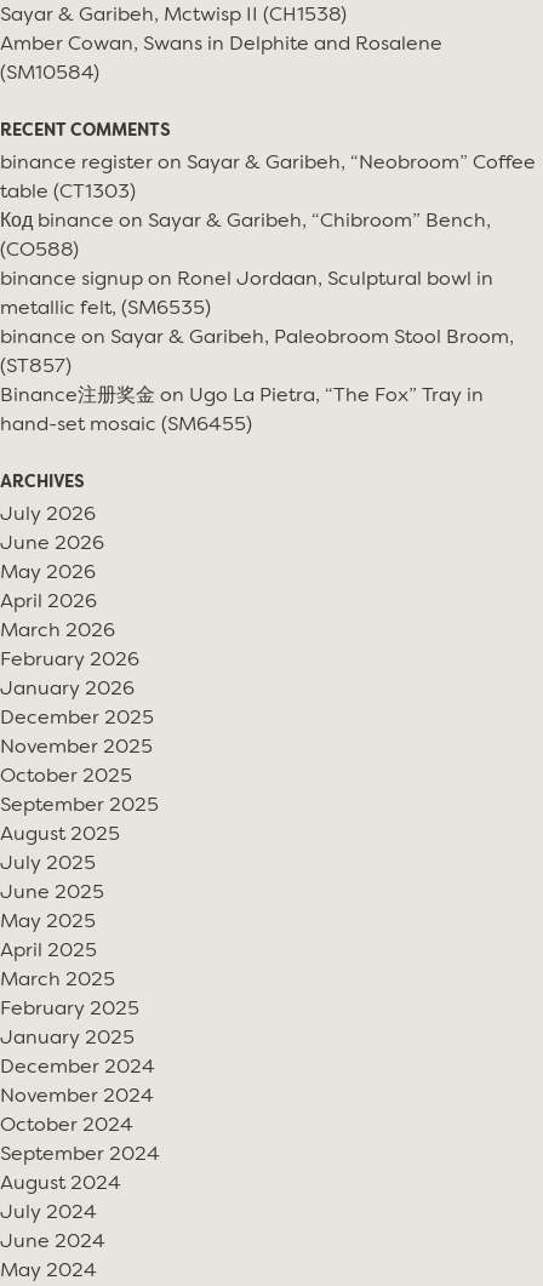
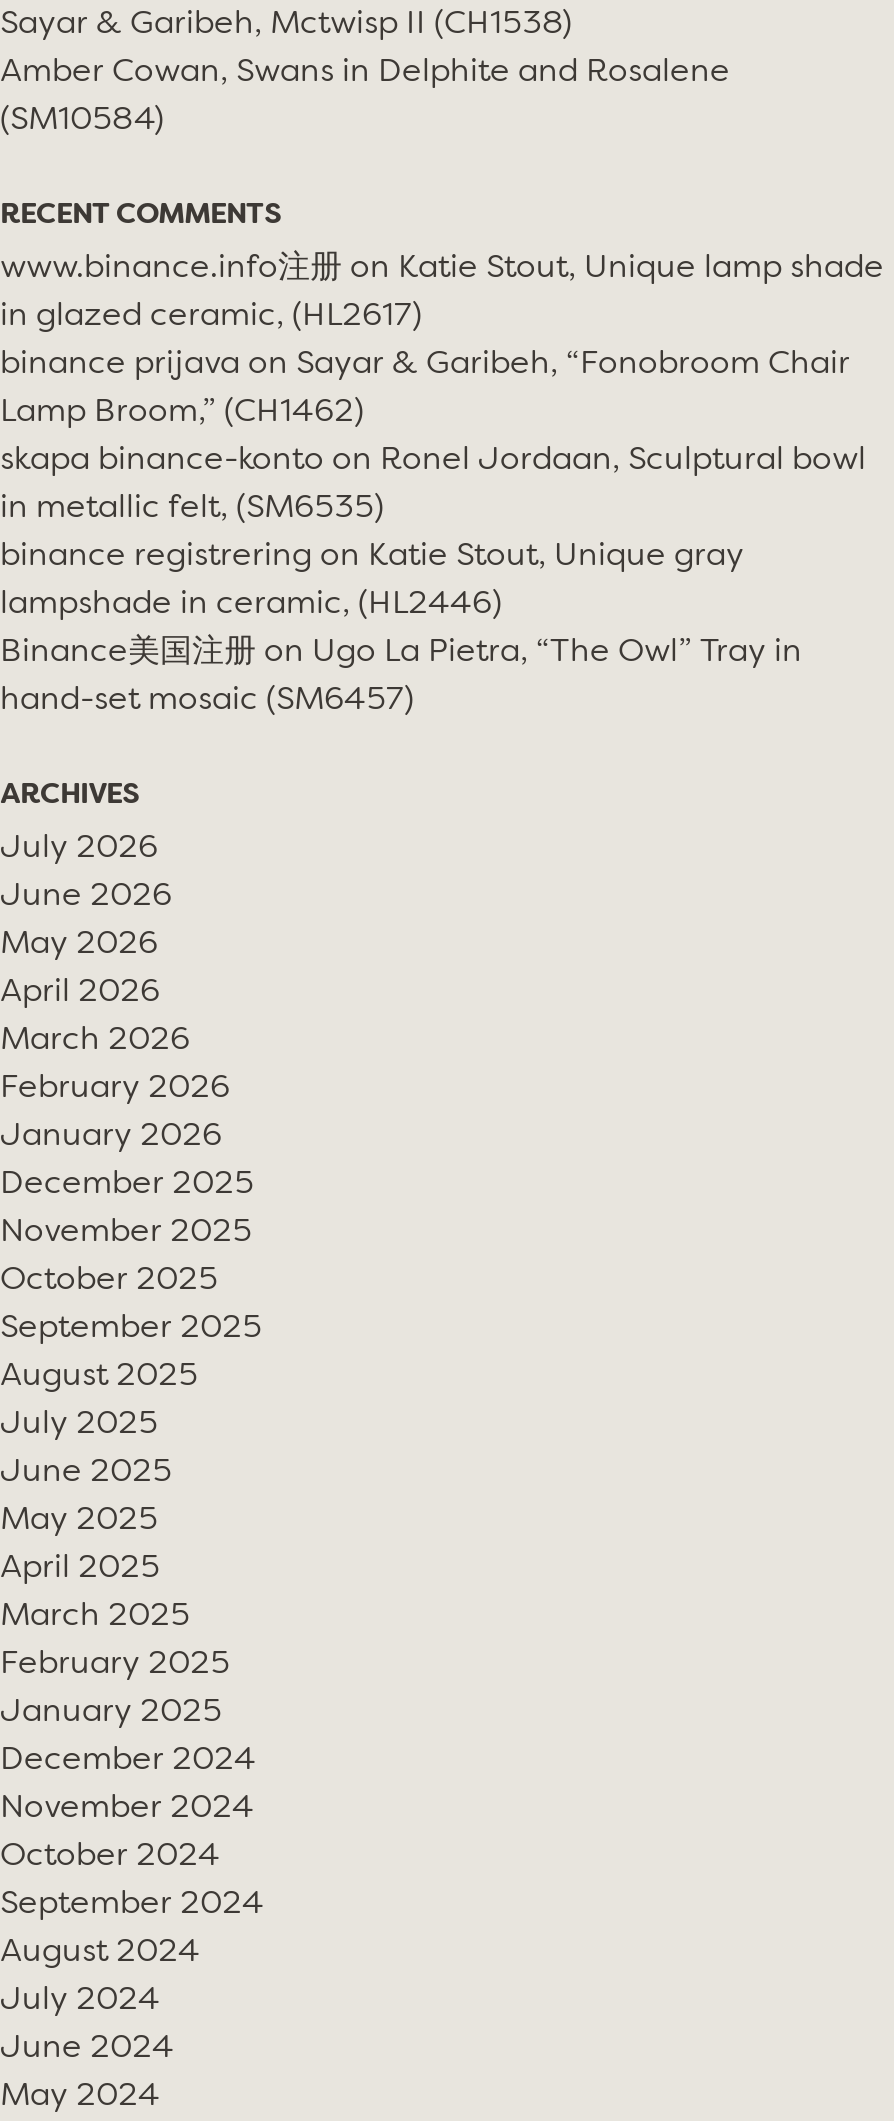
- binance register on Sayar & Garibeh, “Neobroom” Coffee
+ www.binance.info注册on Katie Stout, Unique lamp shade

- table (CT1303)
+ in glazed ceramic, (HL2617)

- Код binance on Sayar & Garibeh, “Chibroom” Bench,
+ binance prijava on Sayar & Garibeh, “Fonobroom Chair

- (CO588)
+ Lamp Broom,” (CH1462)

- binance signup on Ronel Jordaan, Sculptural bowl in
+ skapa binance-konto on Ronel Jordaan, Sculptural bowl

- metallic felt, (SM6535)
+ in metallic felt, (SM6535)

- binance on Sayar & Garibeh, Paleobroom Stool Broom,
+ binance registrering on Katie Stout, Unique gray

- (ST857)
+ lampshade in ceramic, (HL2446)

- Binance注册奖金on Ugo La Pietra, “The Fox” Tray in
+ Binance美国注册on Ugo La Pietra, “The Owl” Tray in

- hand-set mosaic (SM6455)
+ hand-set mosaic (SM6457)
